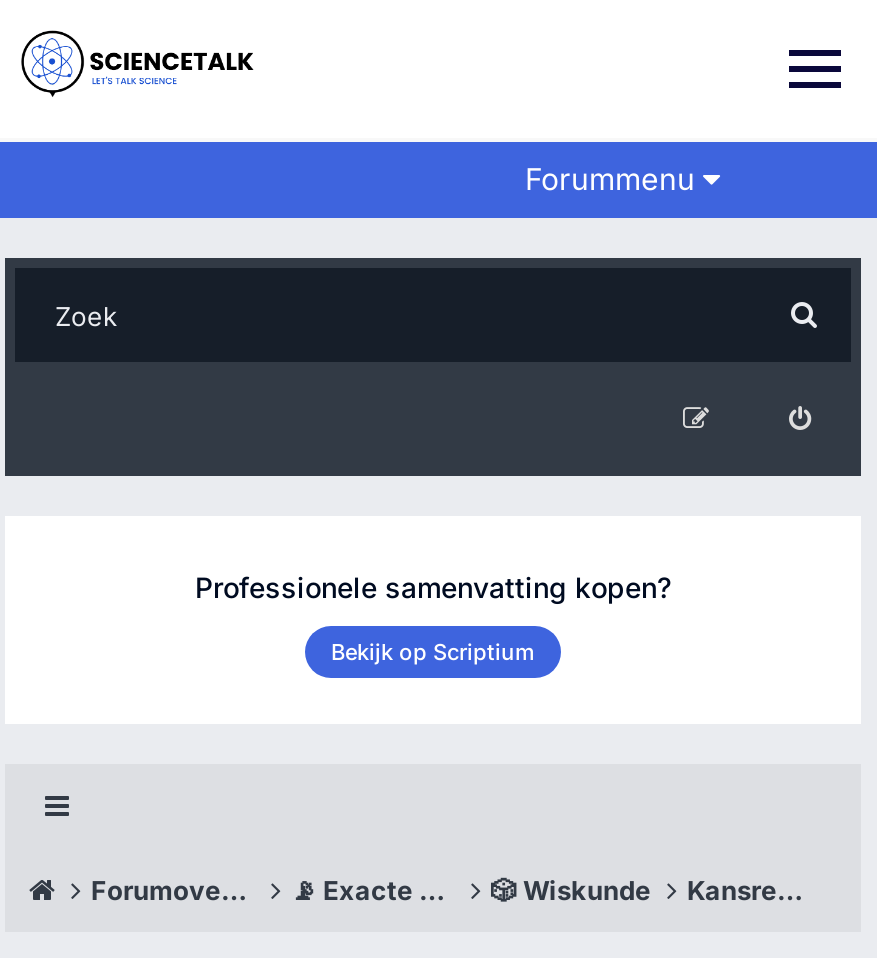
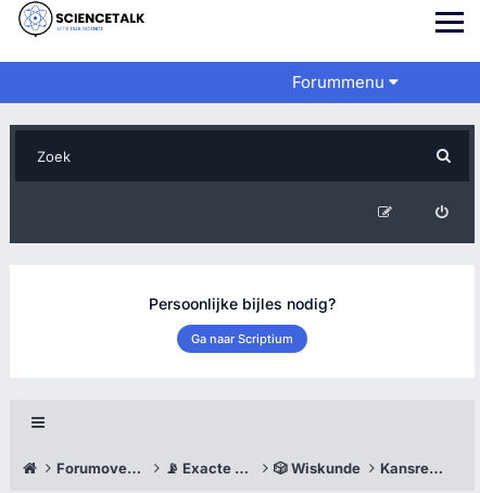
- Professionele samenvatting kopen?
+ Persoonlijke bijles nodig?

- Bekijk op Scriptium
+ Ga naar Scriptium
